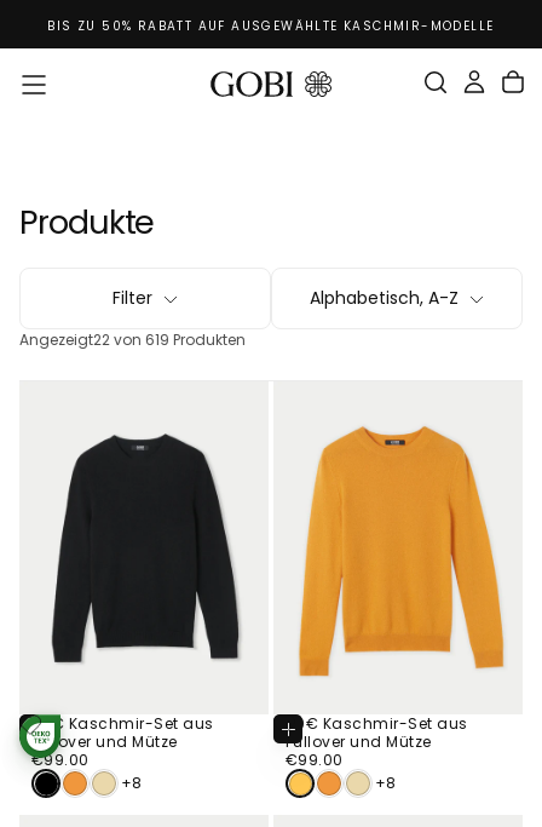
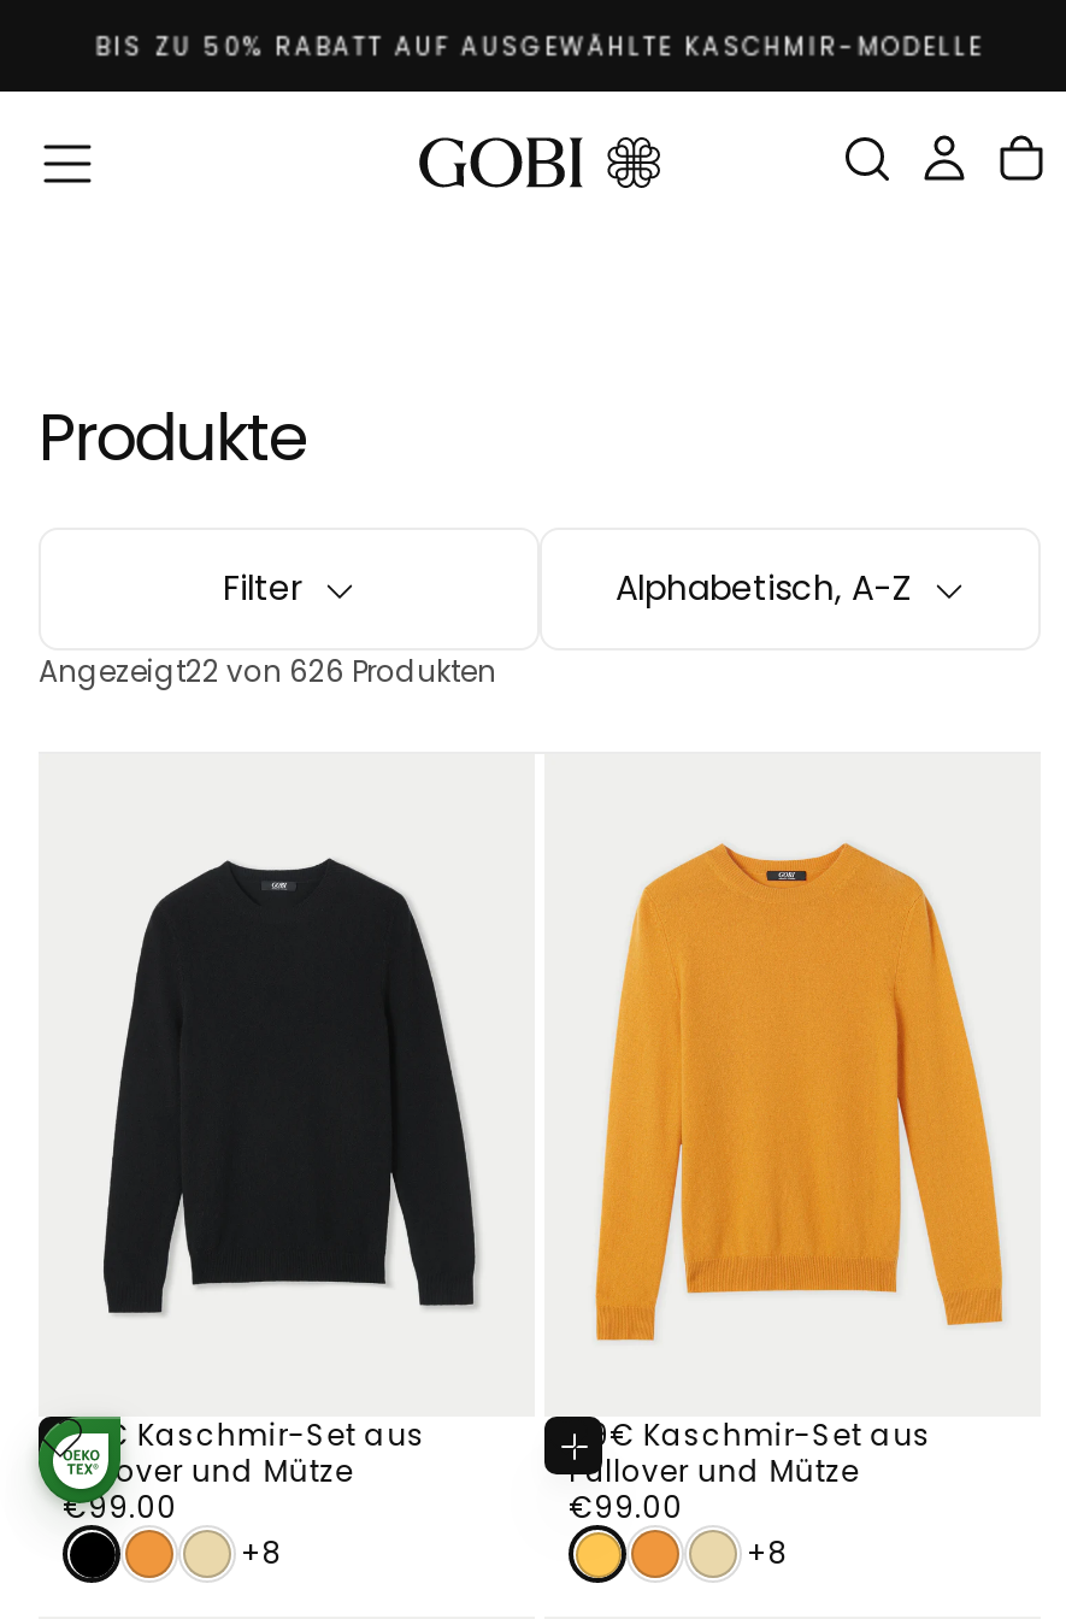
- Angezeigt22 von 619 Produkten
+ Angezeigt22 von 626 Produkten
